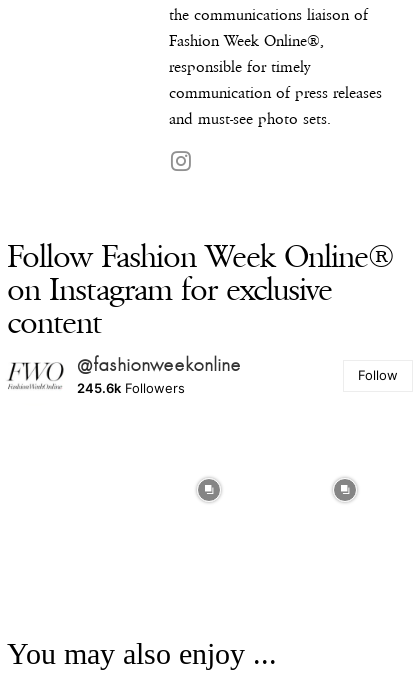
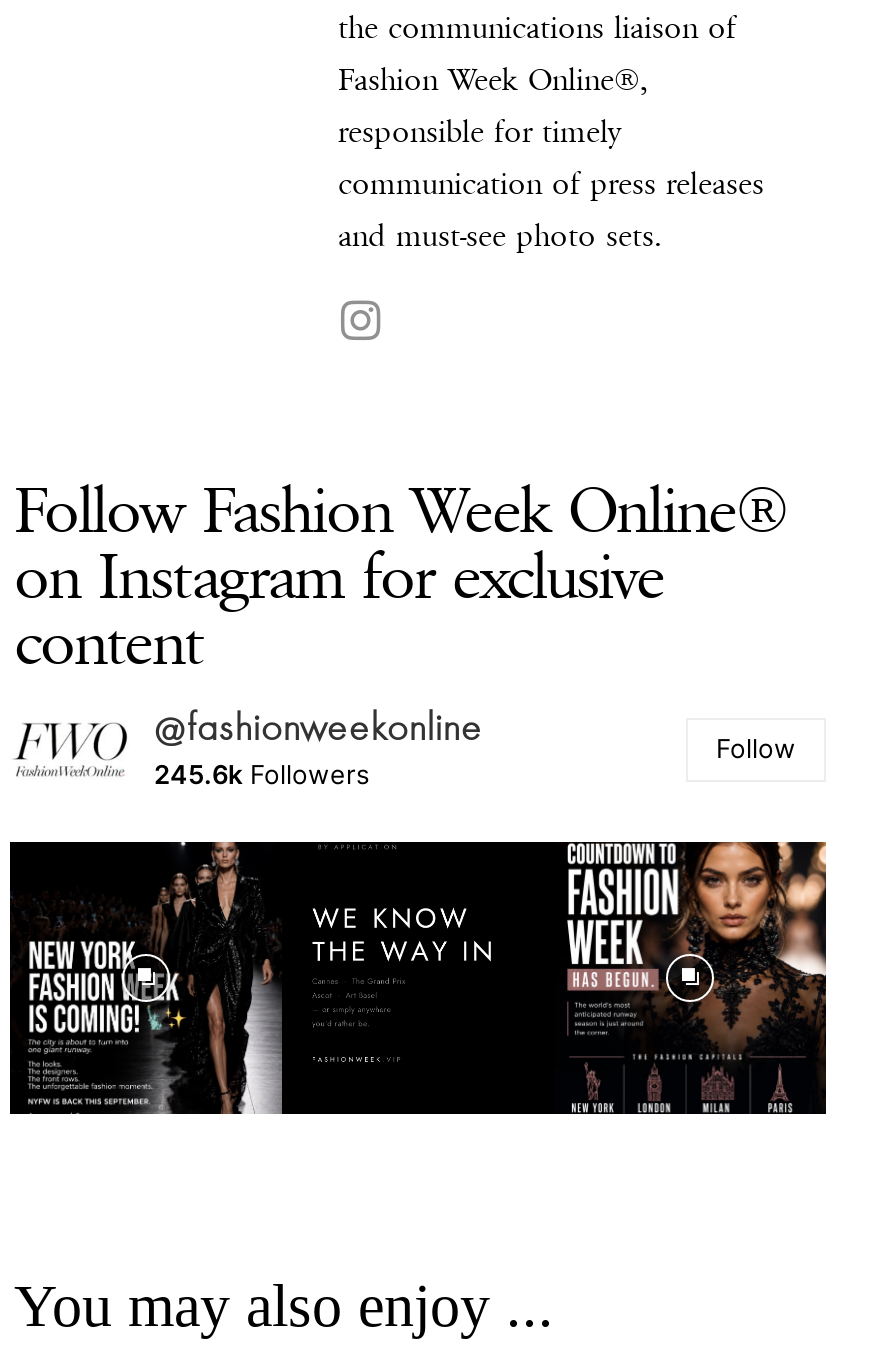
+ [image]
